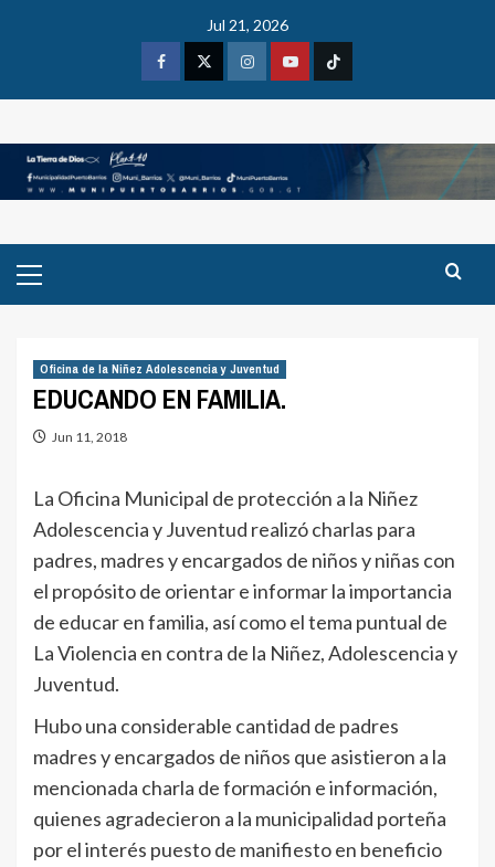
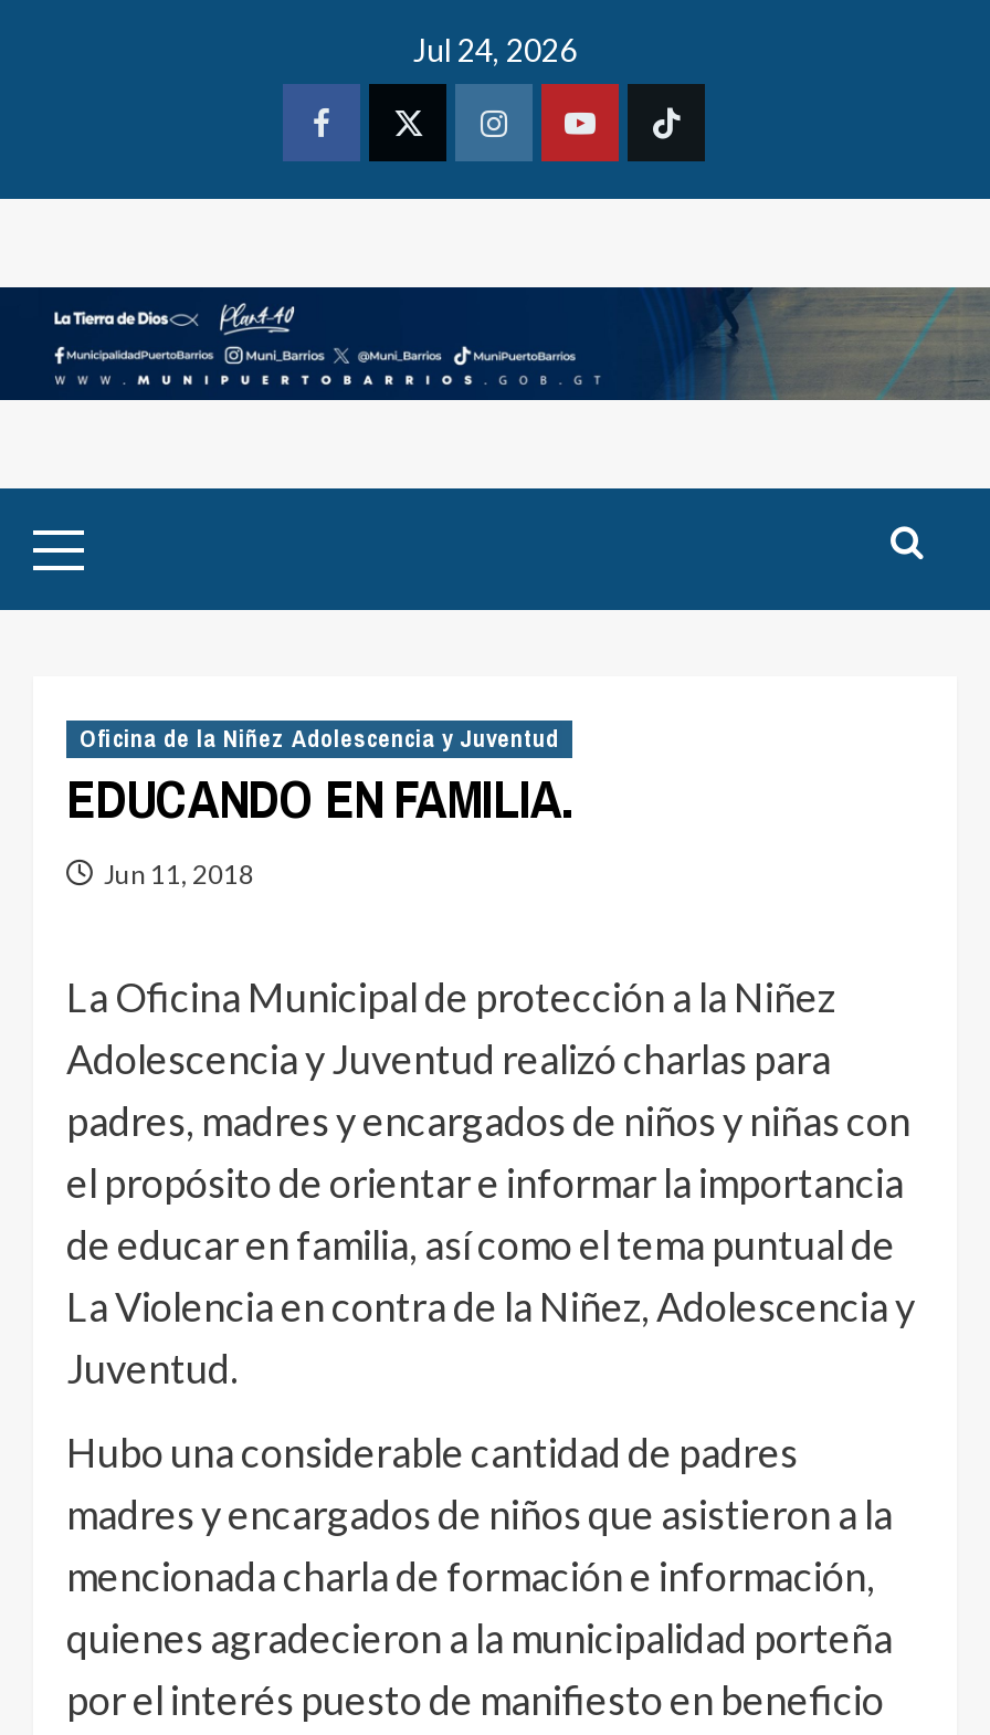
- Jul 21, 2026
+ Jul 24, 2026
